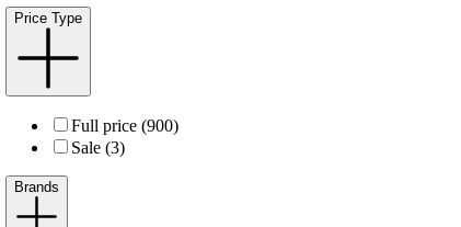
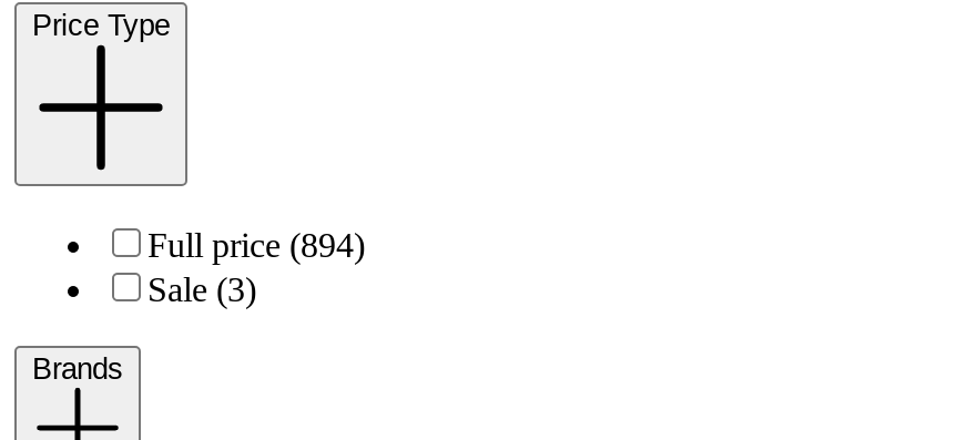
- Full price (900)
+ Full price (894)
